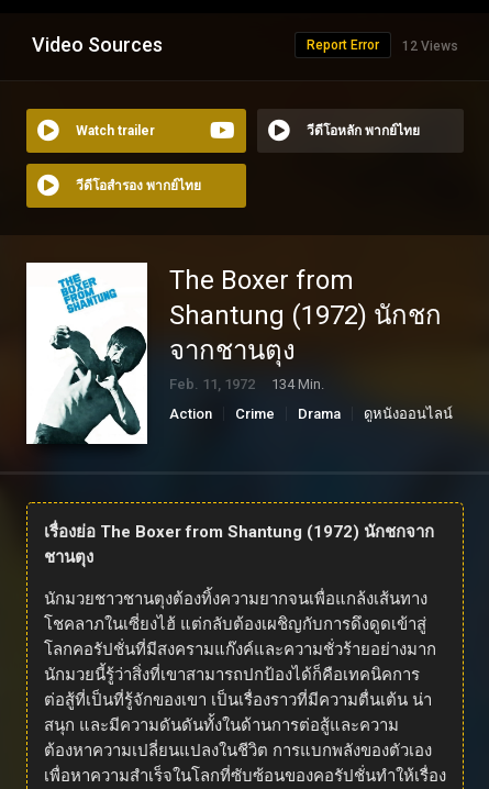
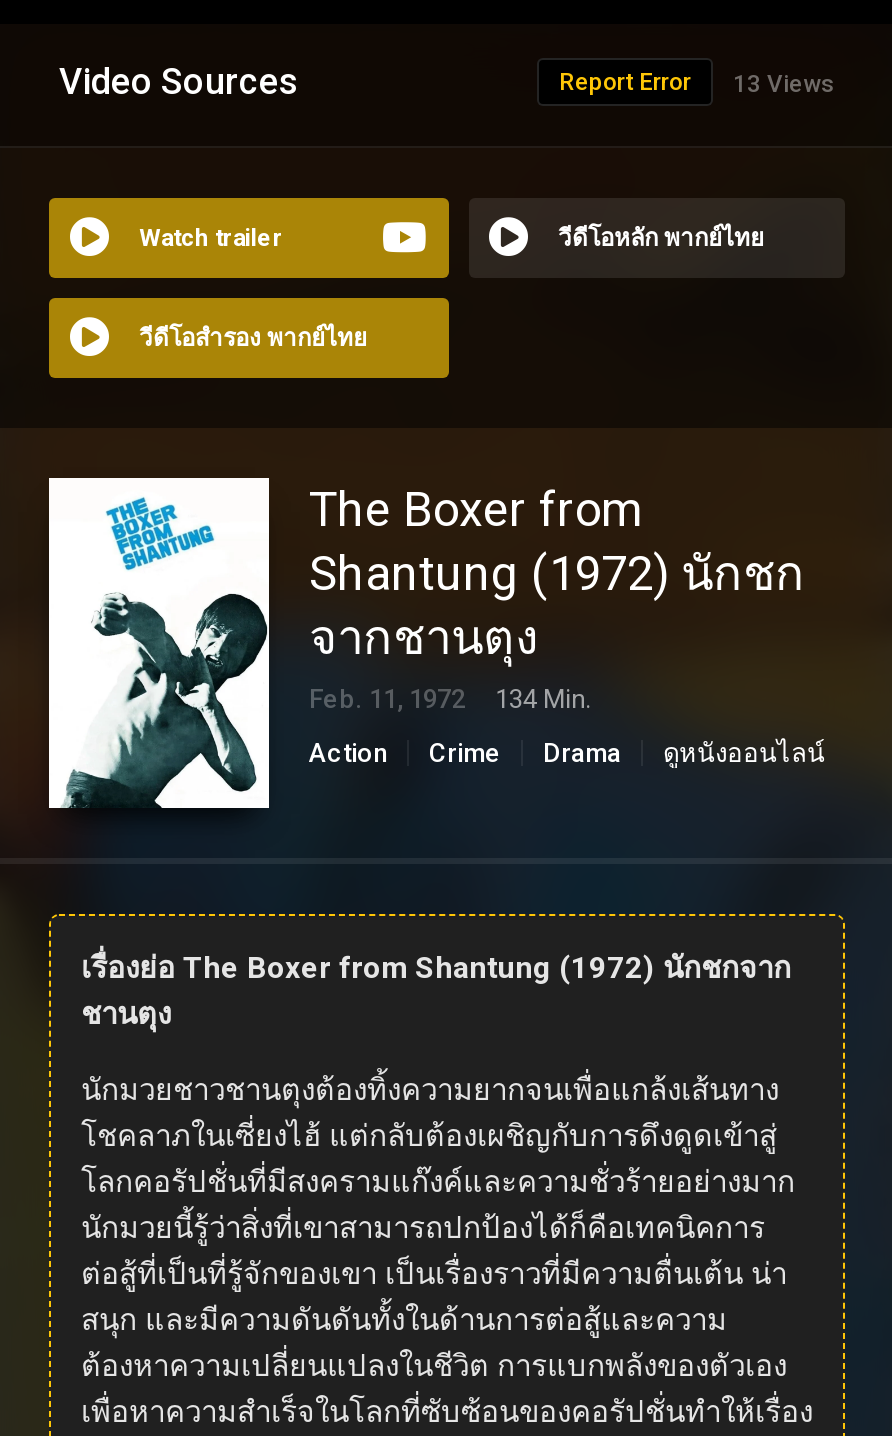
- Report Error 12 Views
+ Report Error 13 Views
